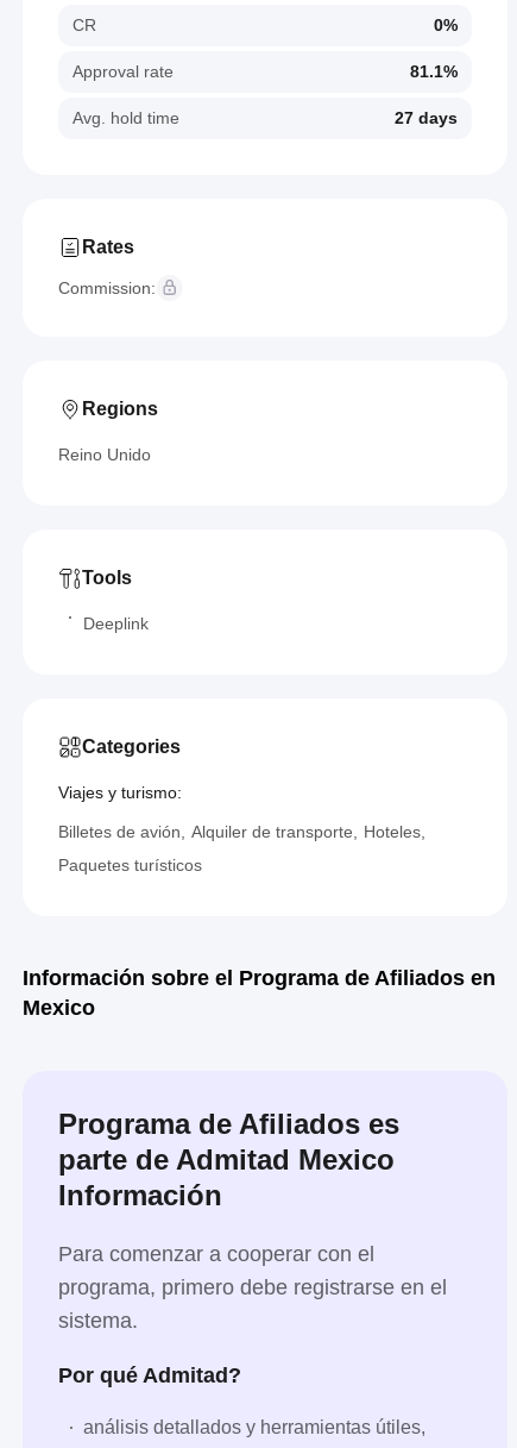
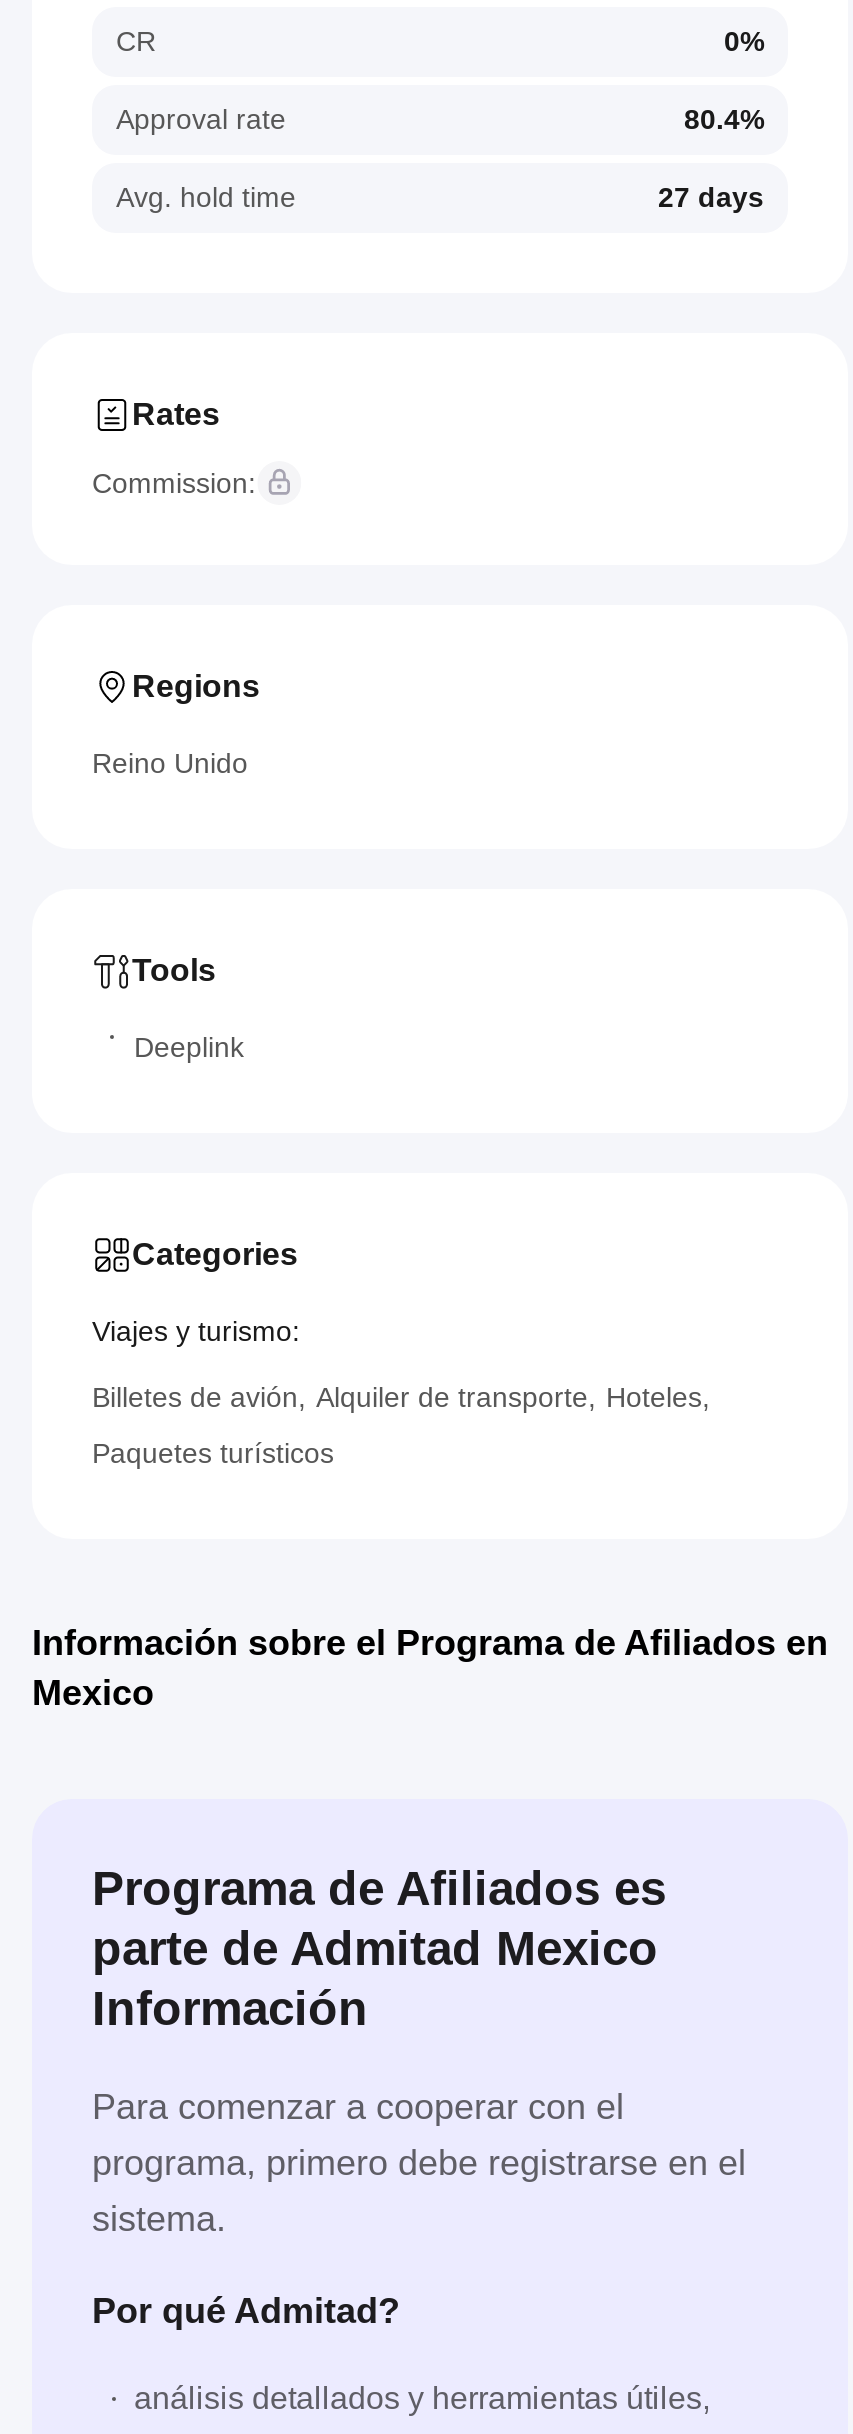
- 81.1%
+ 80.4%
